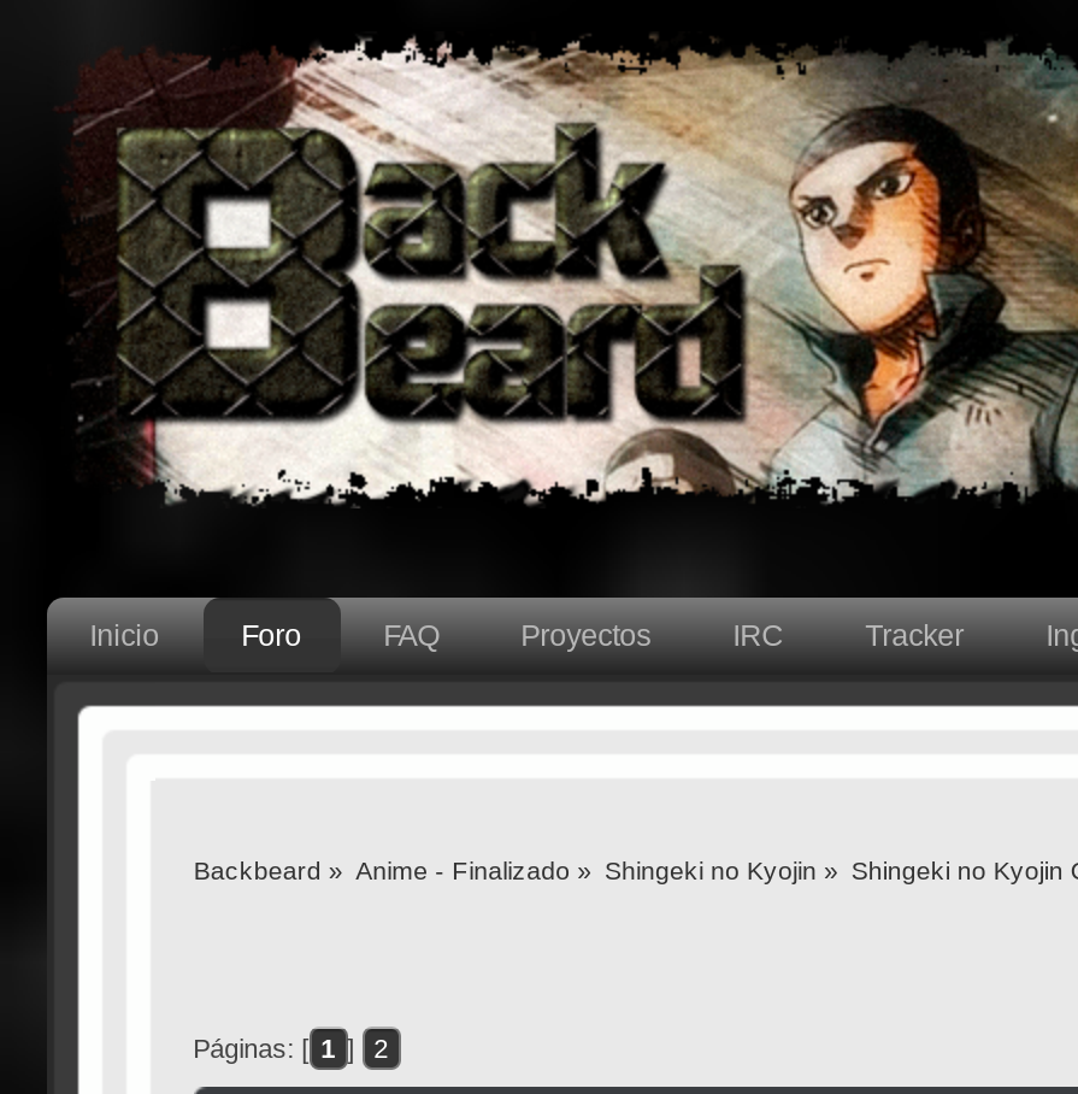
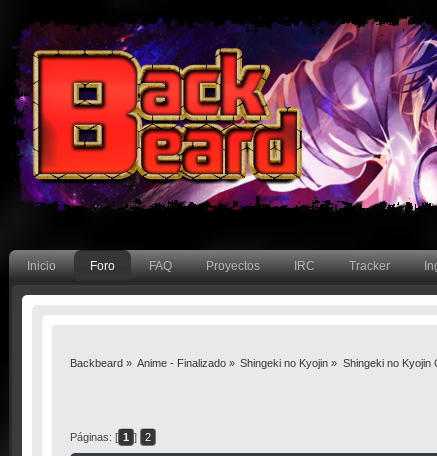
- [image]
+ [image]
